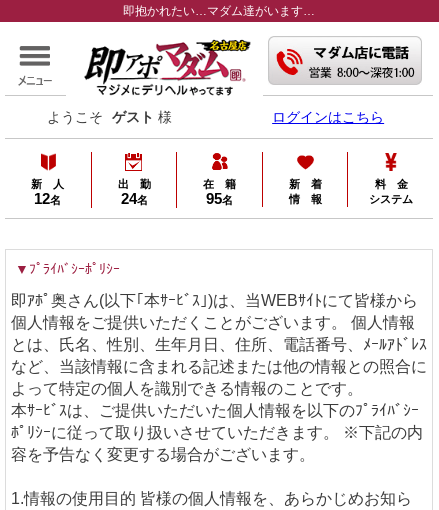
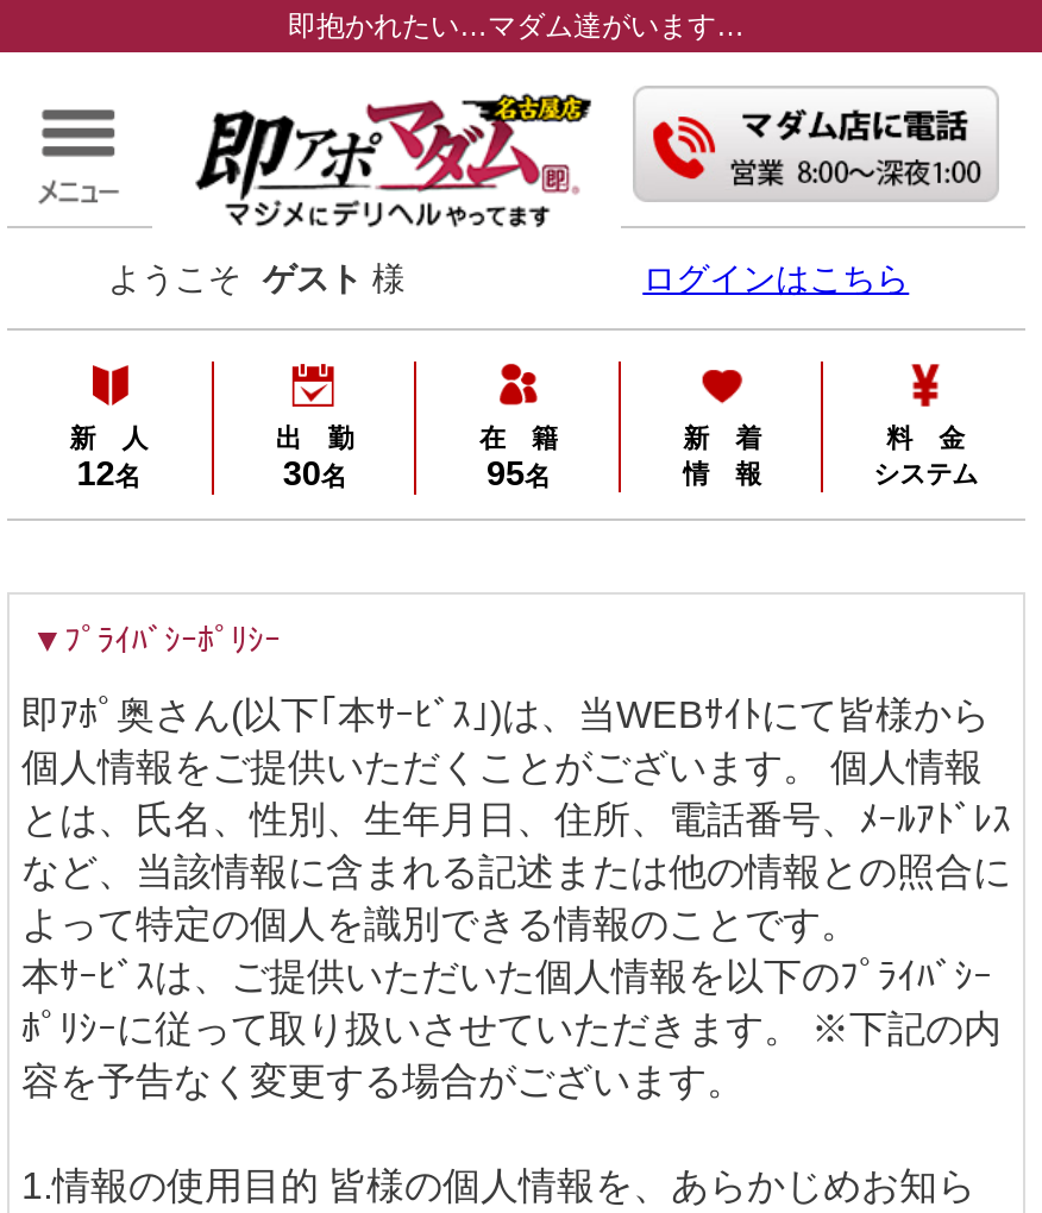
- 24名
+ 30名
